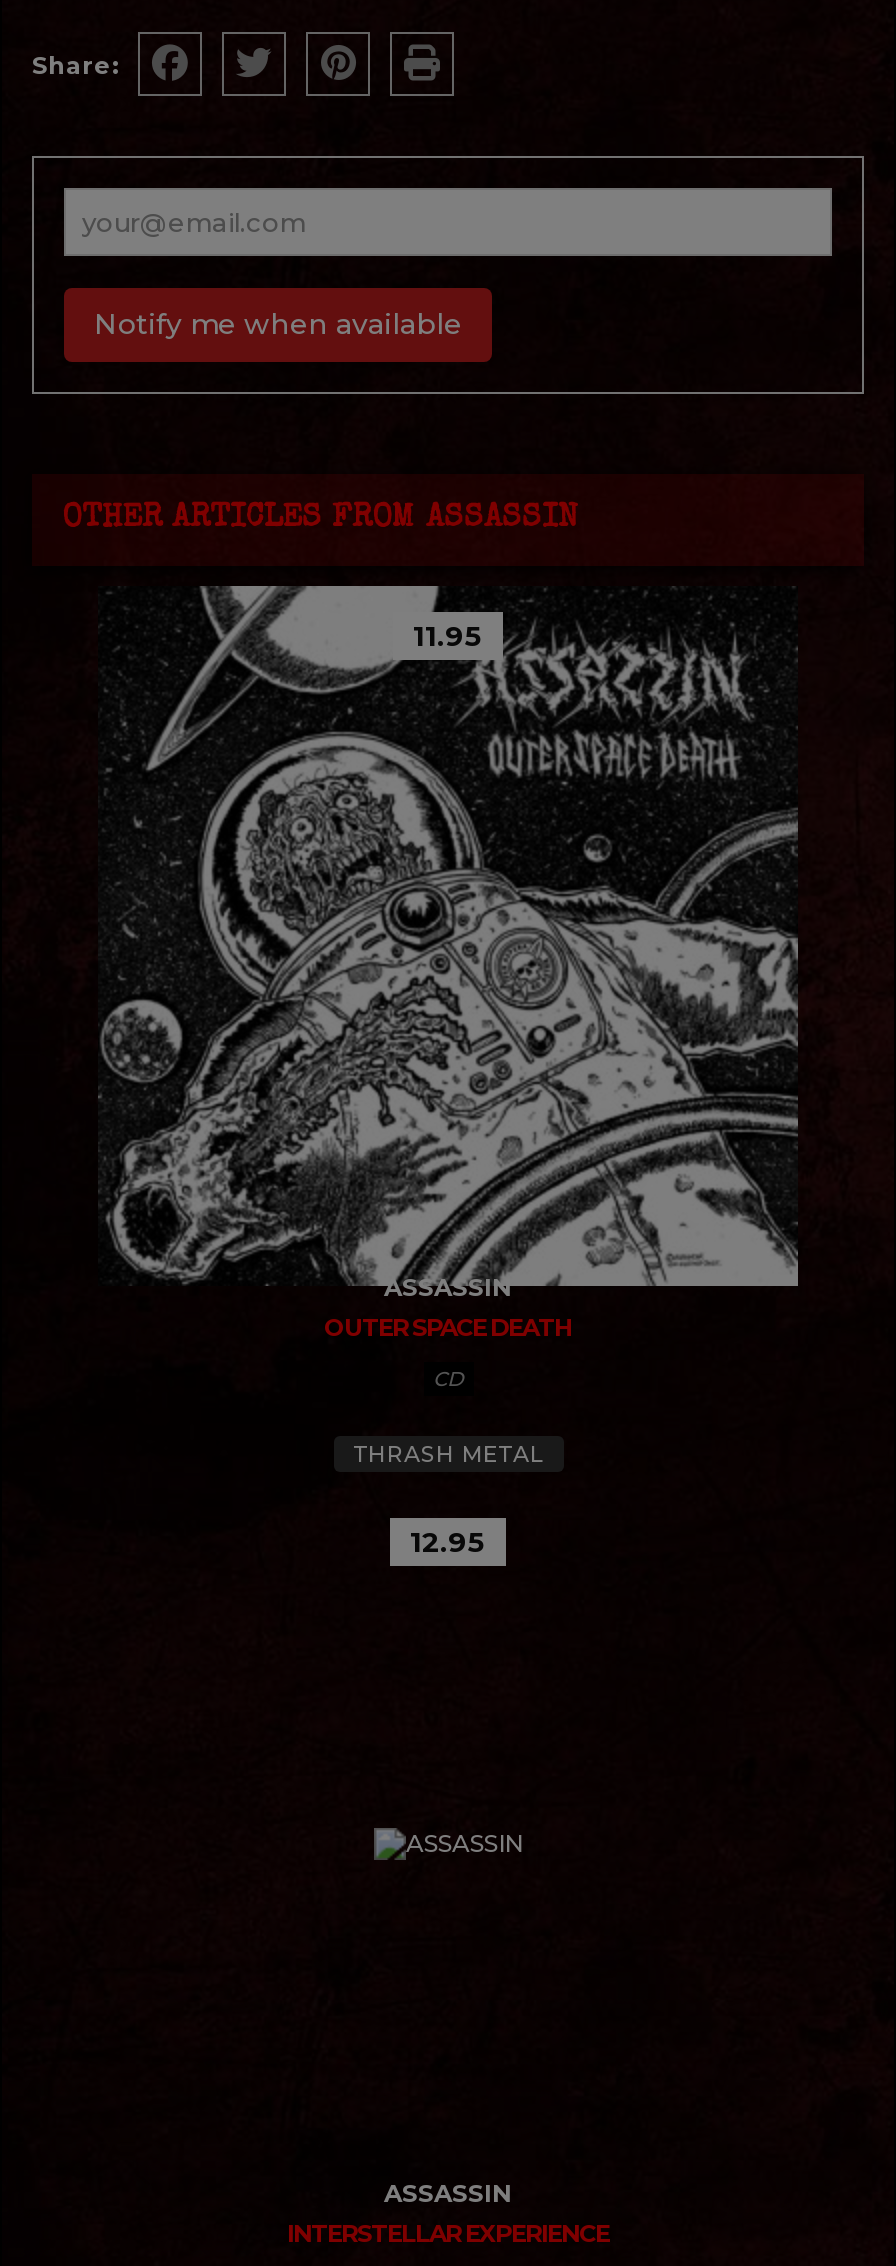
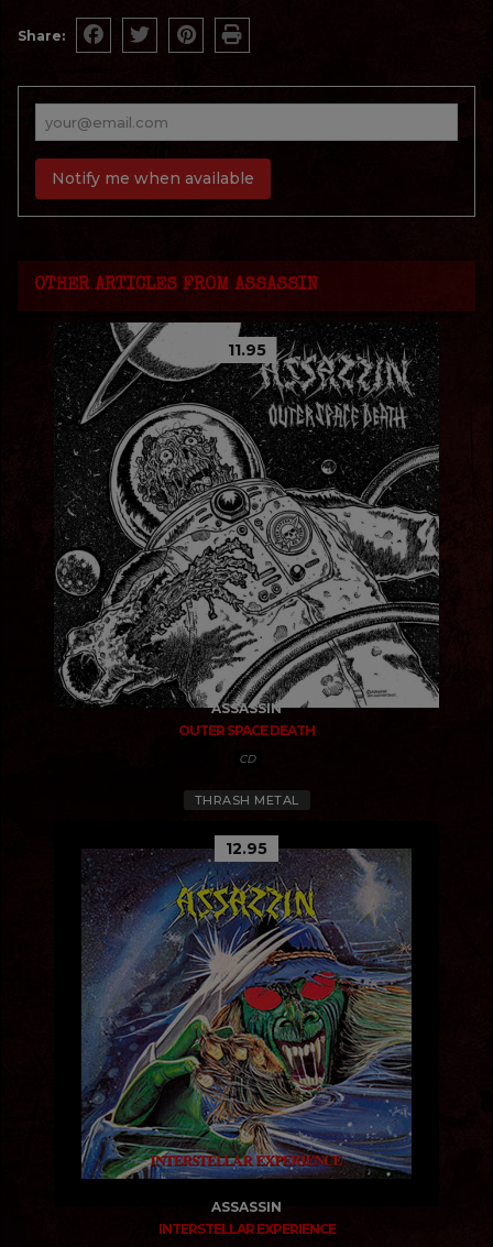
+ [image]
